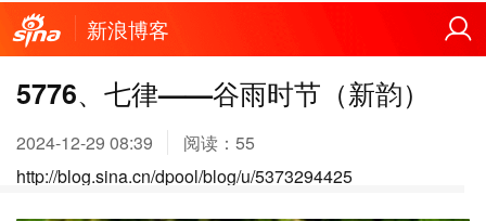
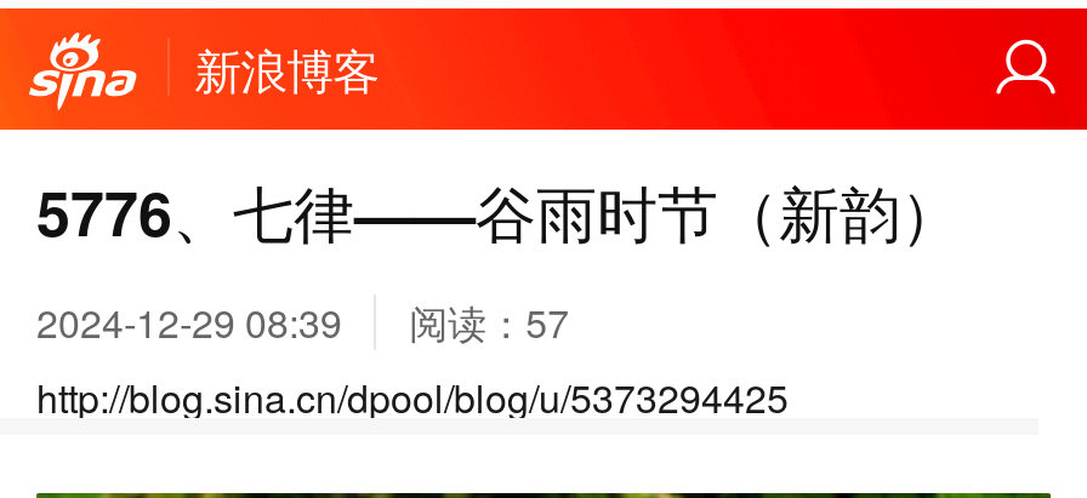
- 2024-12-29 08:39 阅读：55
+ 2024-12-29 08:39 阅读：57
